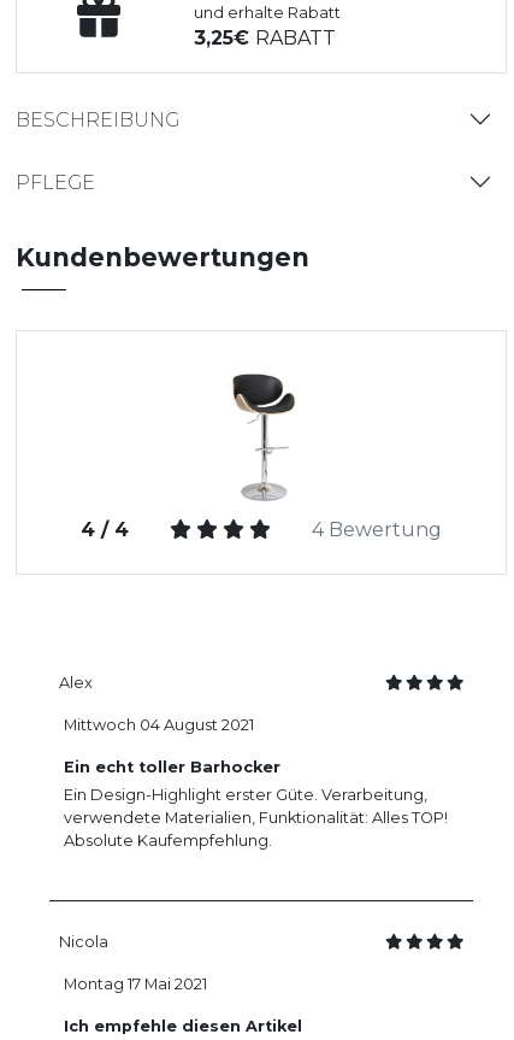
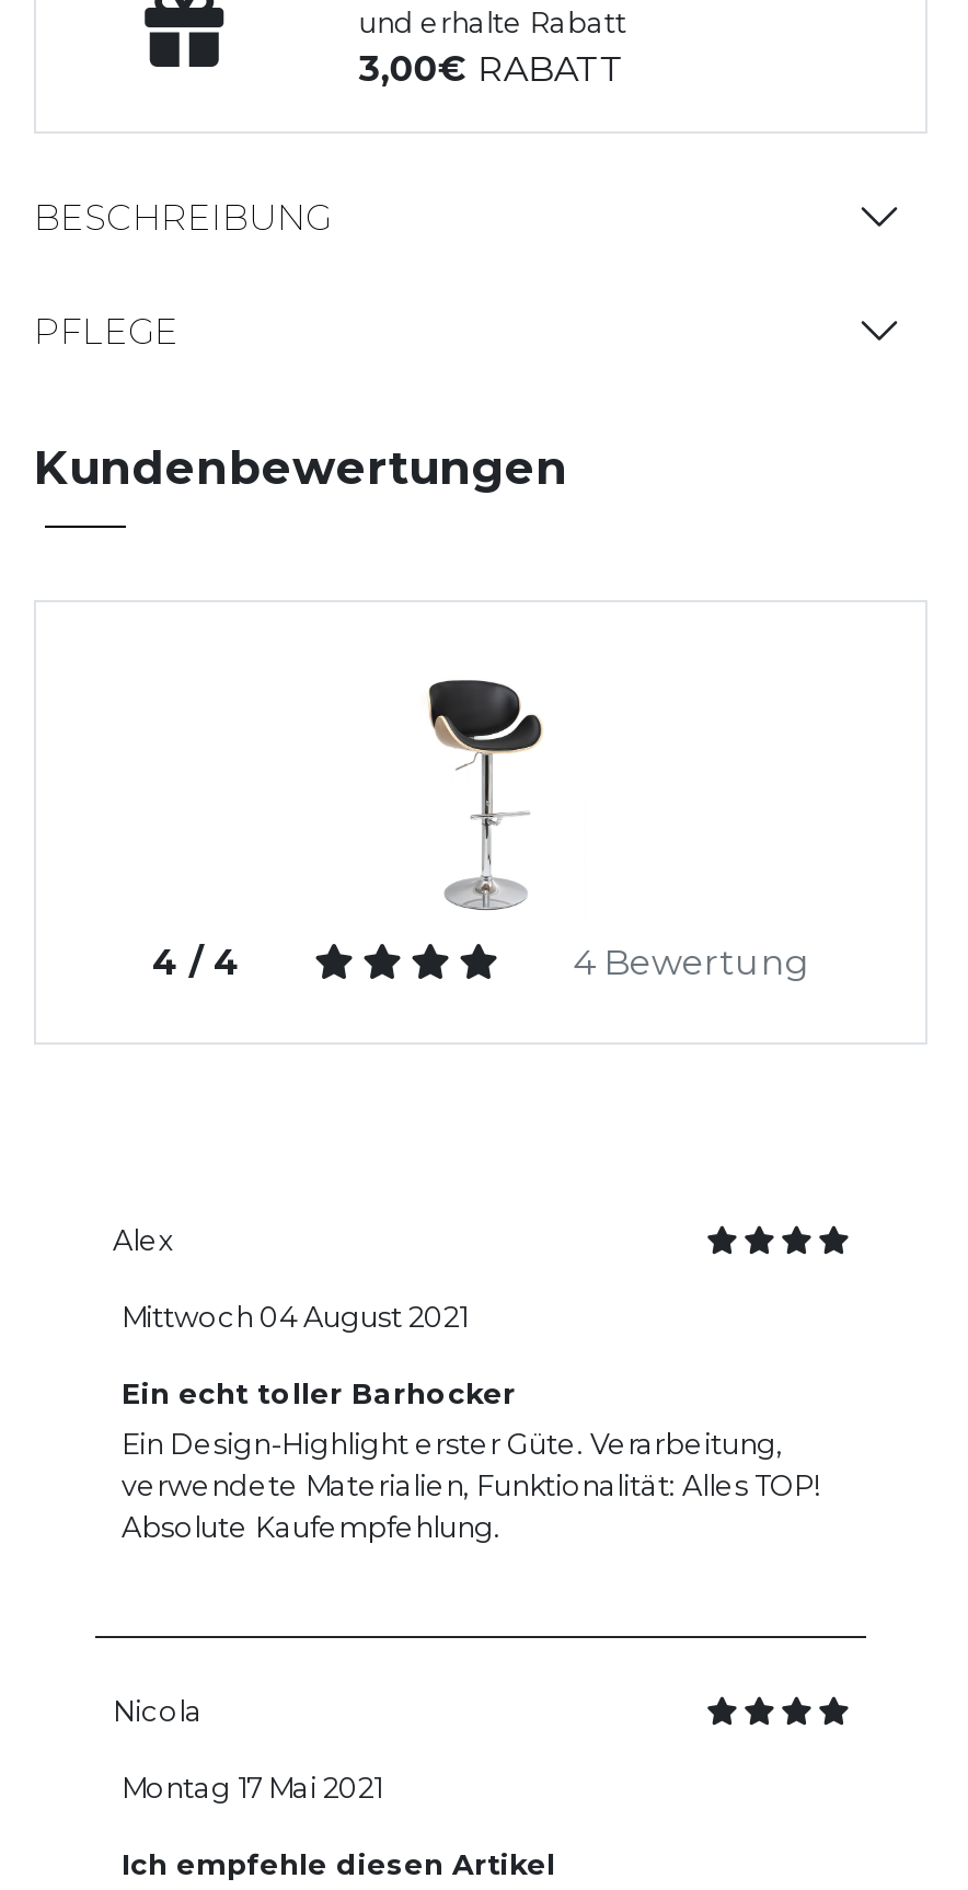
- 3,25 RABATT
+ 3,00 RABATT
